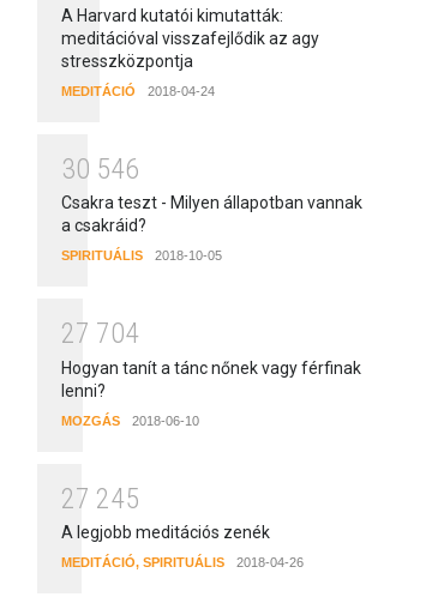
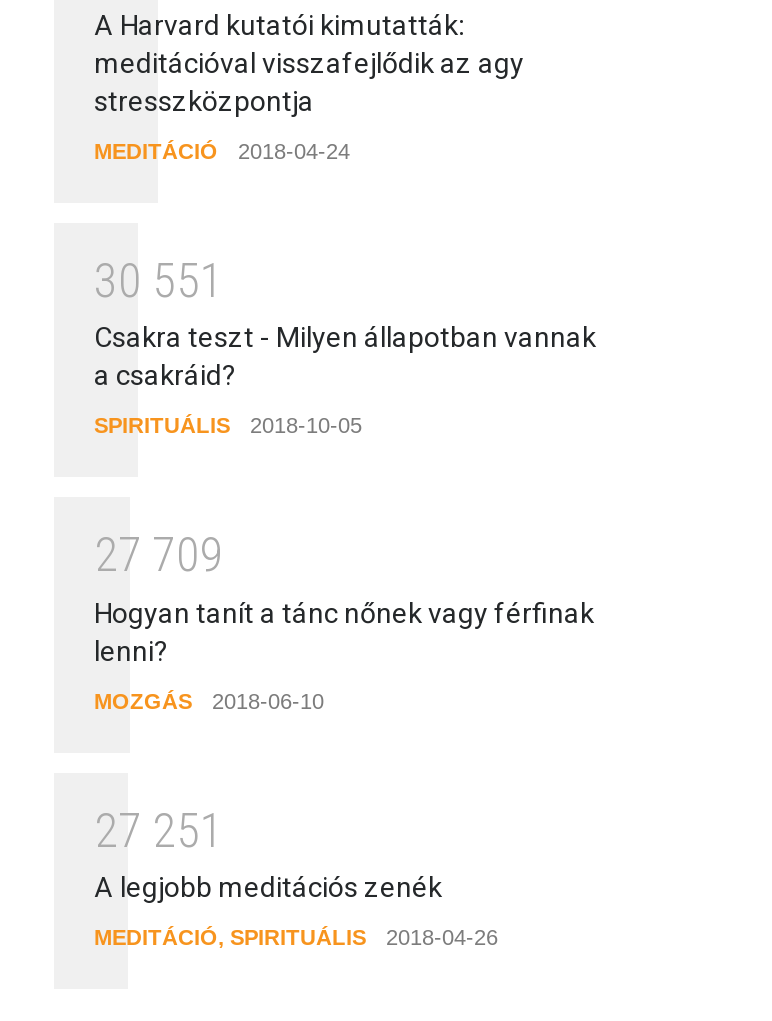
- 30 546
+ 30 551

- 27 704
+ 27 709

- 27 245
+ 27 251
